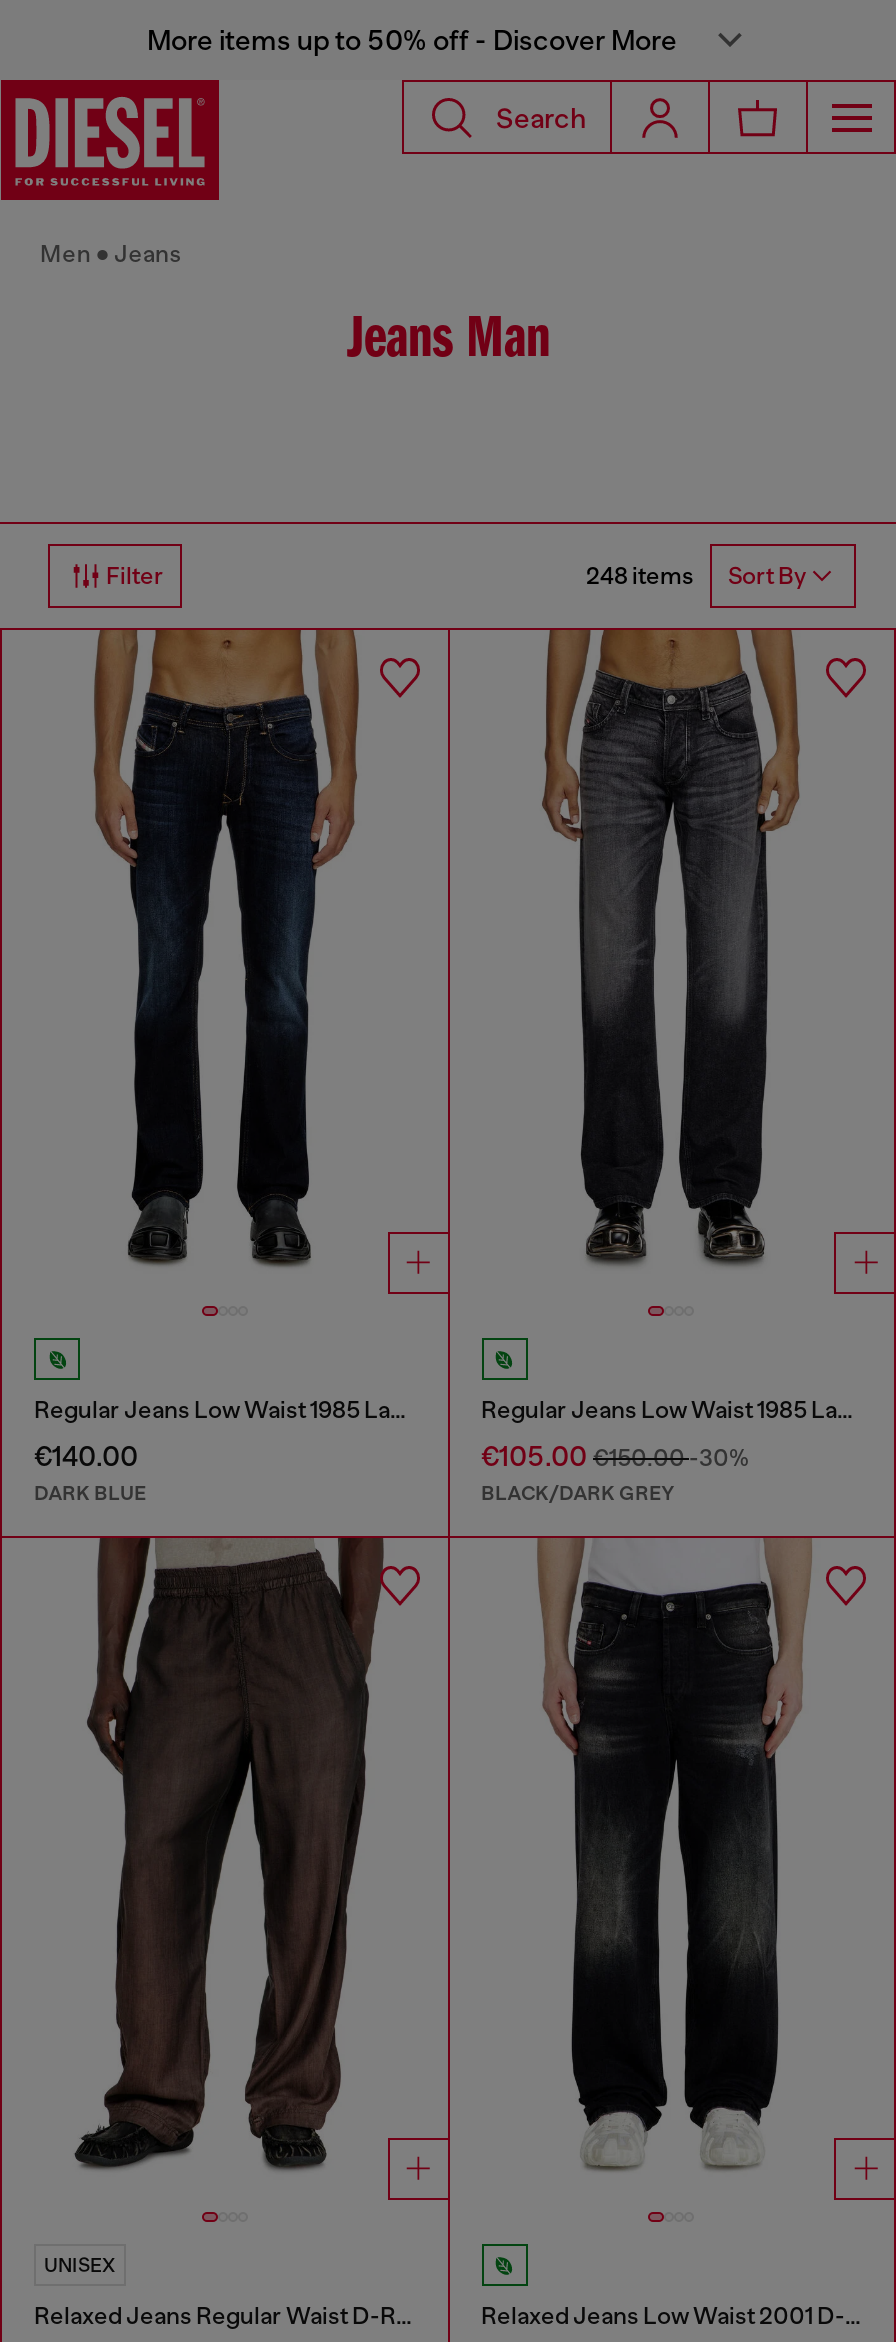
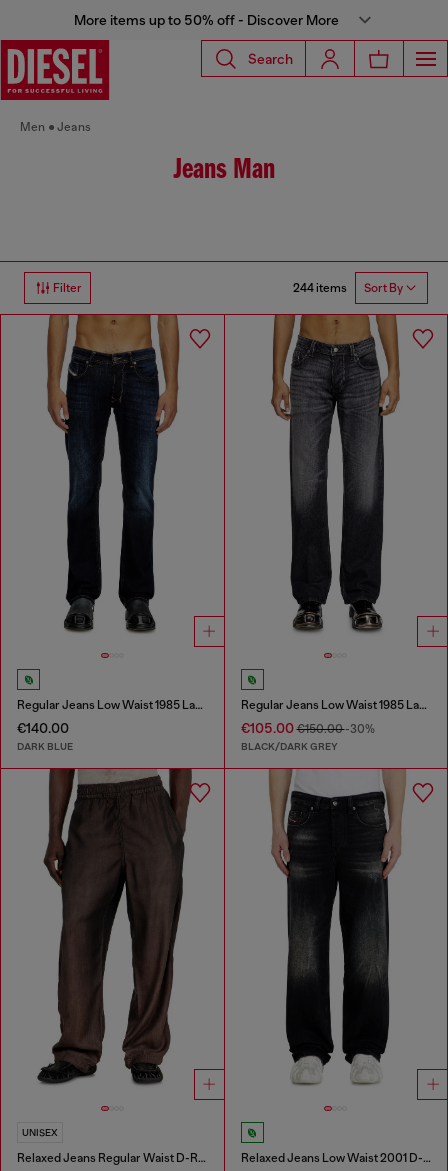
- 248 items Sort By
+ 244 items Sort By
